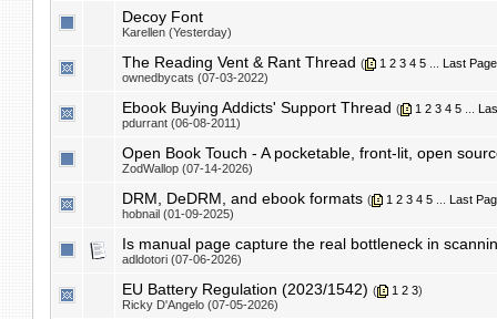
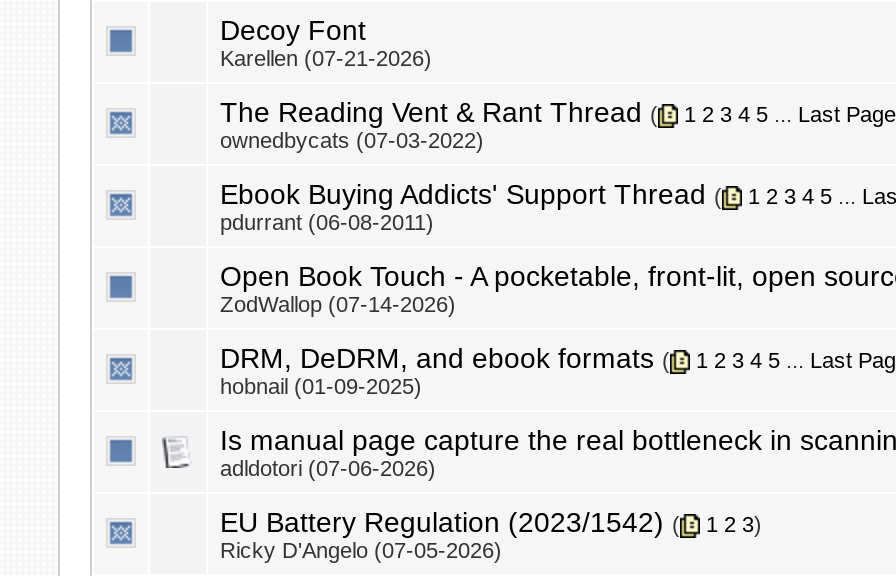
- Karellen (Yesterday)
+ Karellen (07-21-2026)
